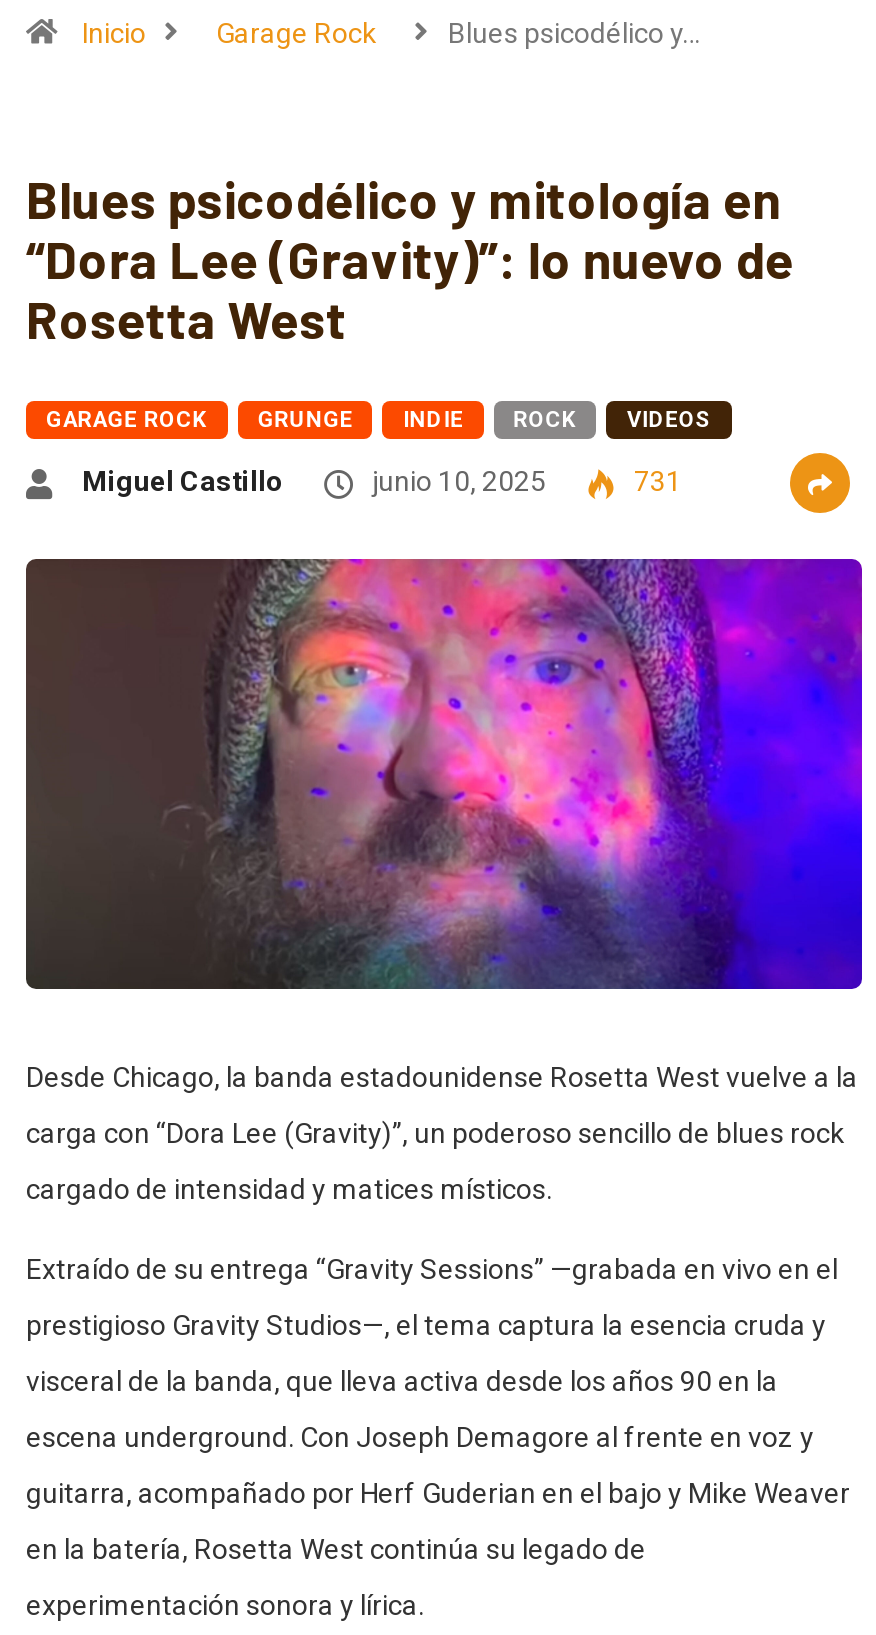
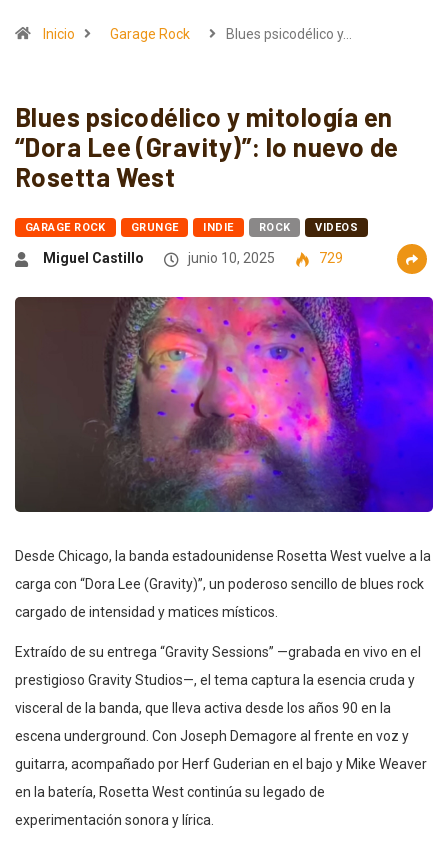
- 731
+ 729
